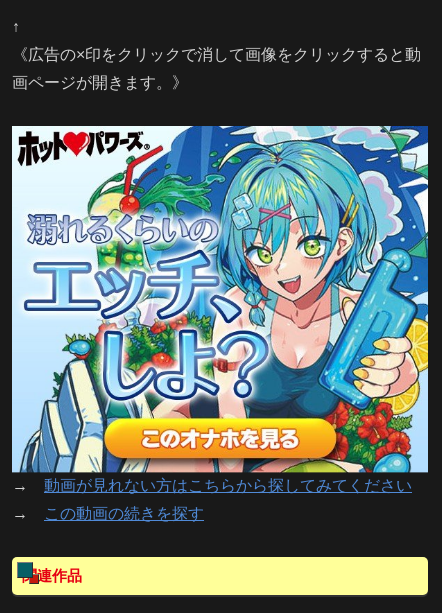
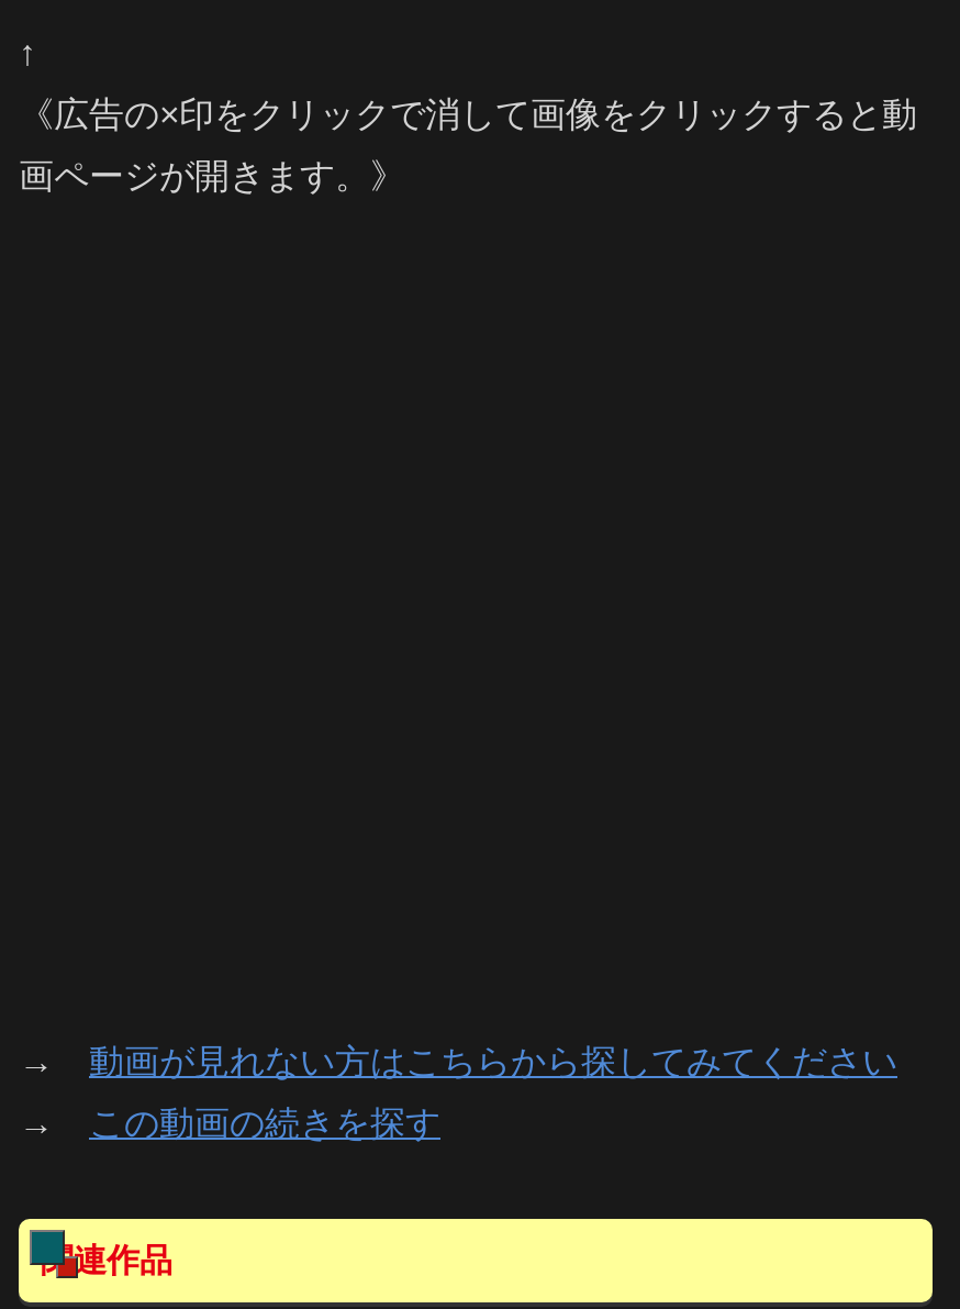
- [image]
